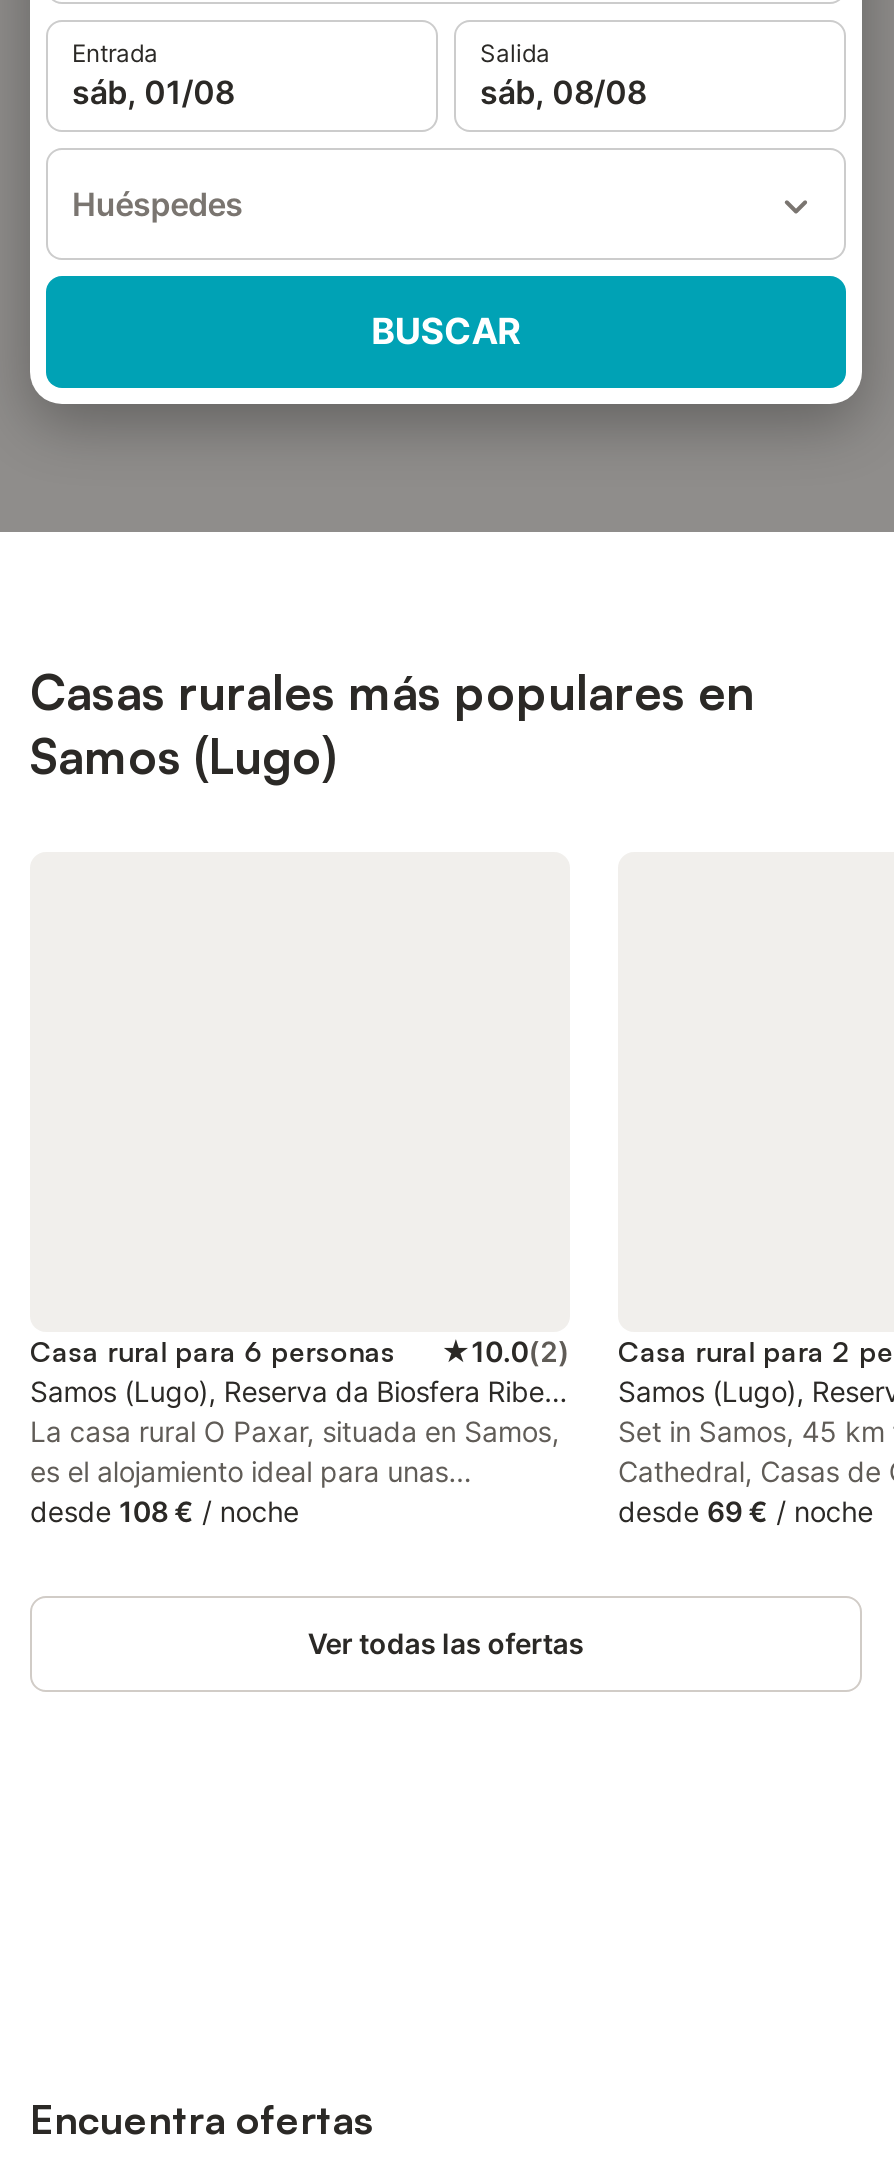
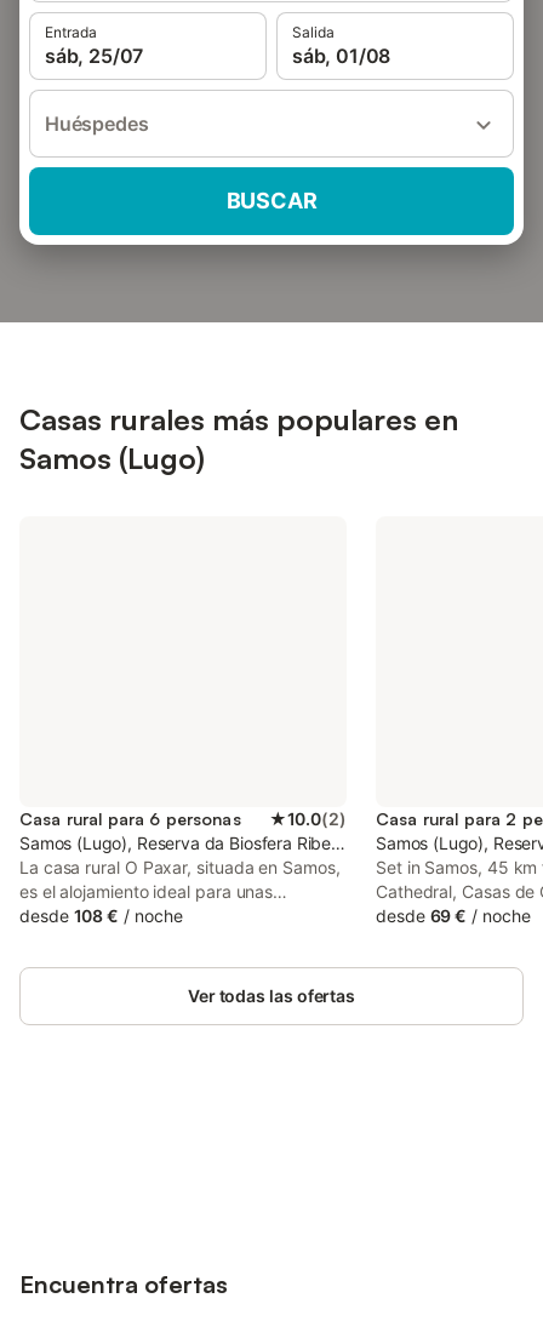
- sáb, 01/08
+ sáb, 25/07

- sáb, 08/08
+ sáb, 01/08
